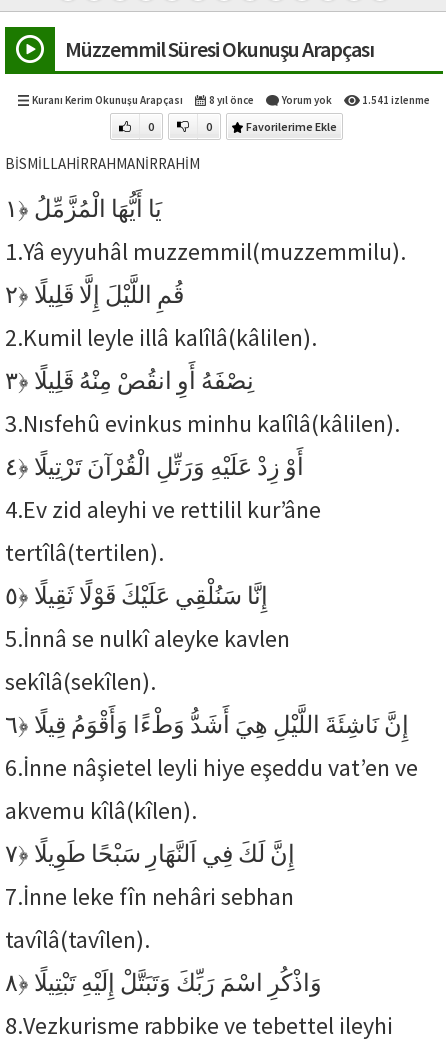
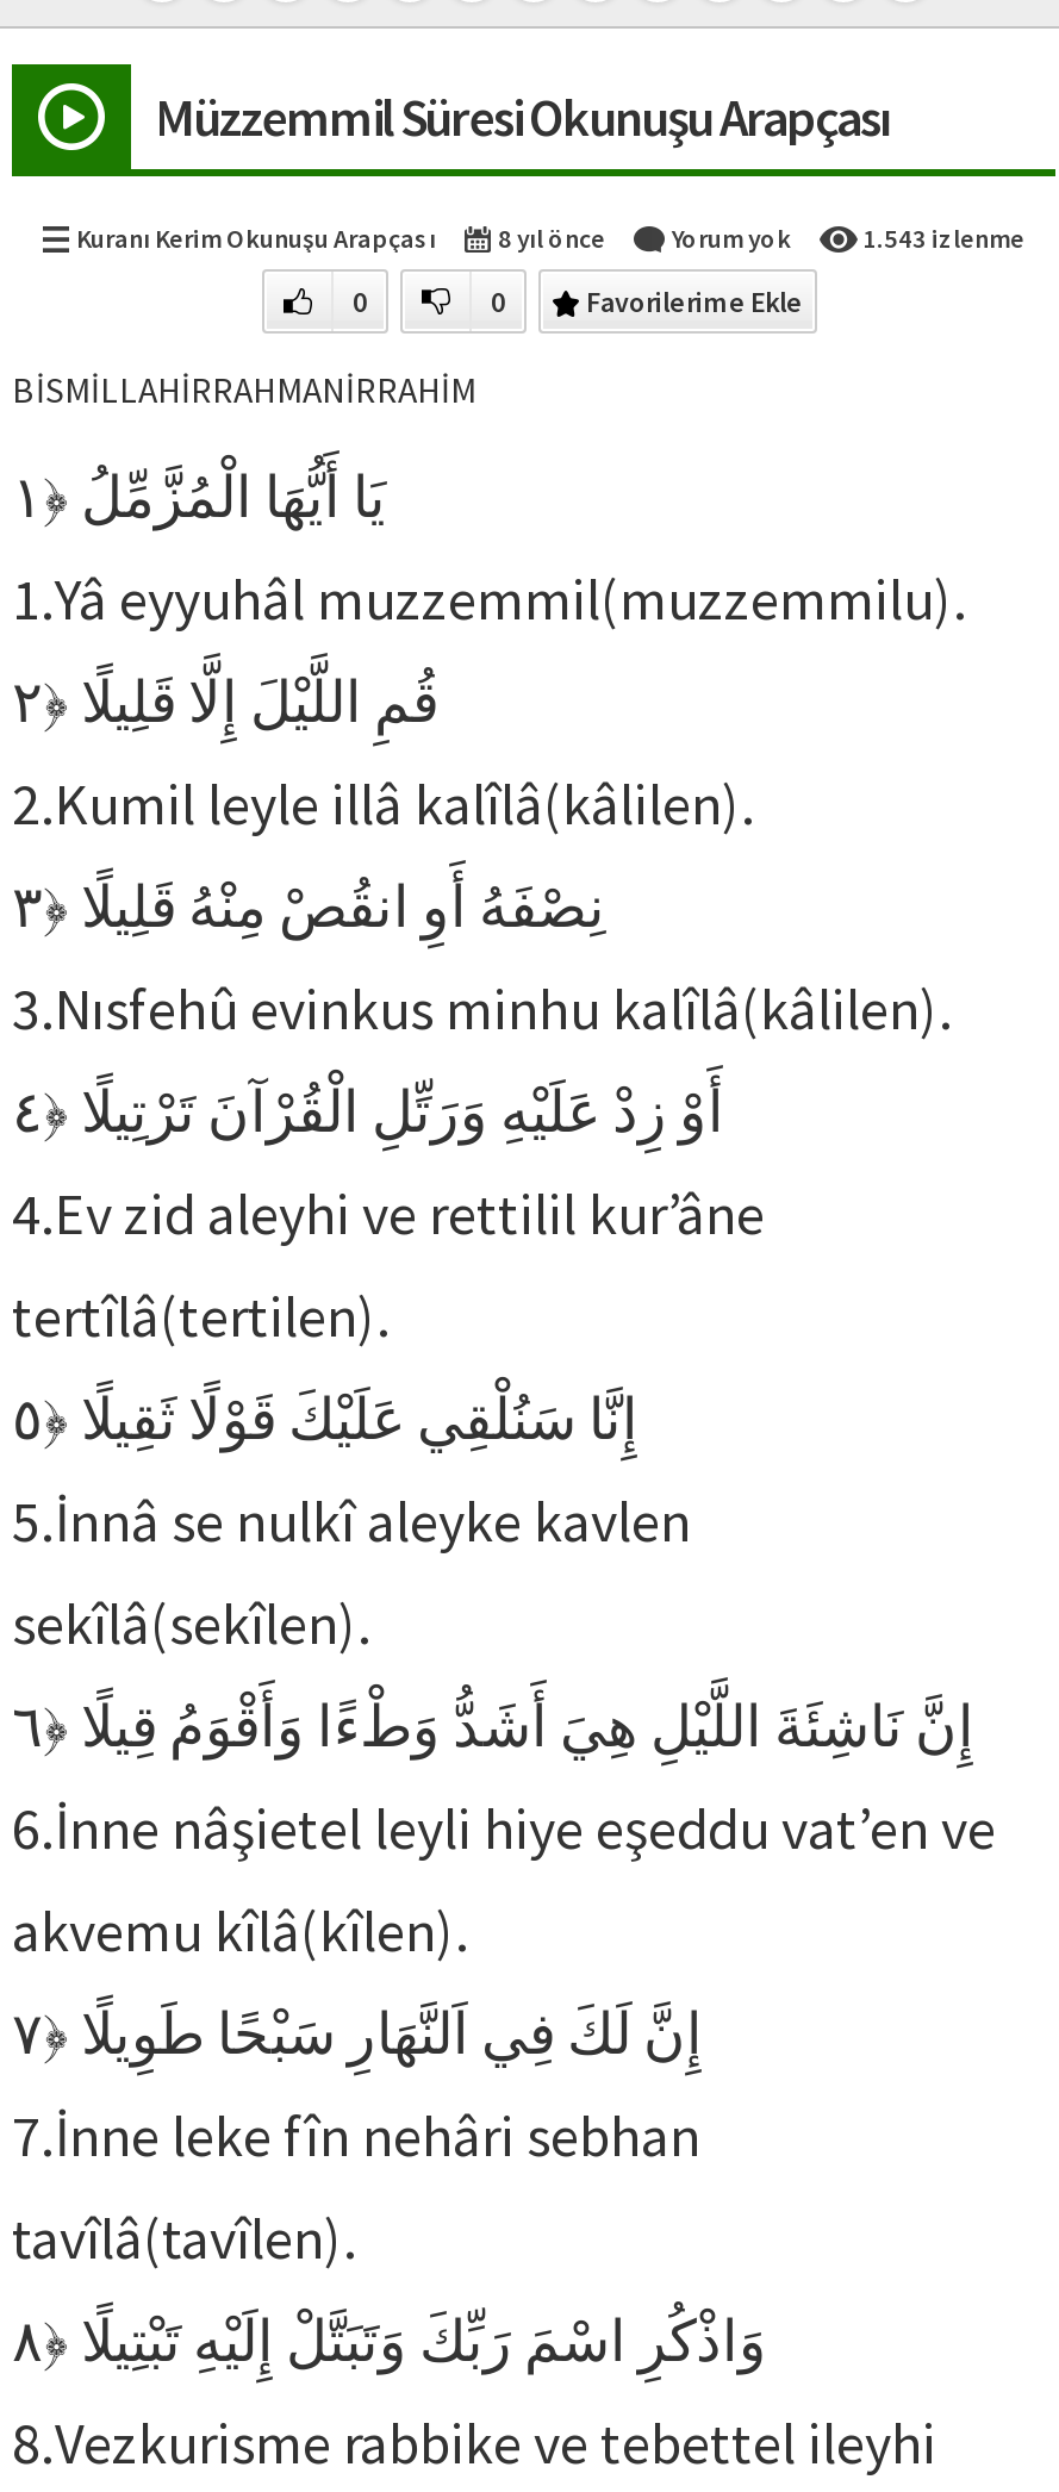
- Kuranı Kerim Okunuşu Arapçası 8 yıl önce Yorum yok 1.541 izlenme
+ Kuranı Kerim Okunuşu Arapçası 8 yıl önce Yorum yok 1.543 izlenme
